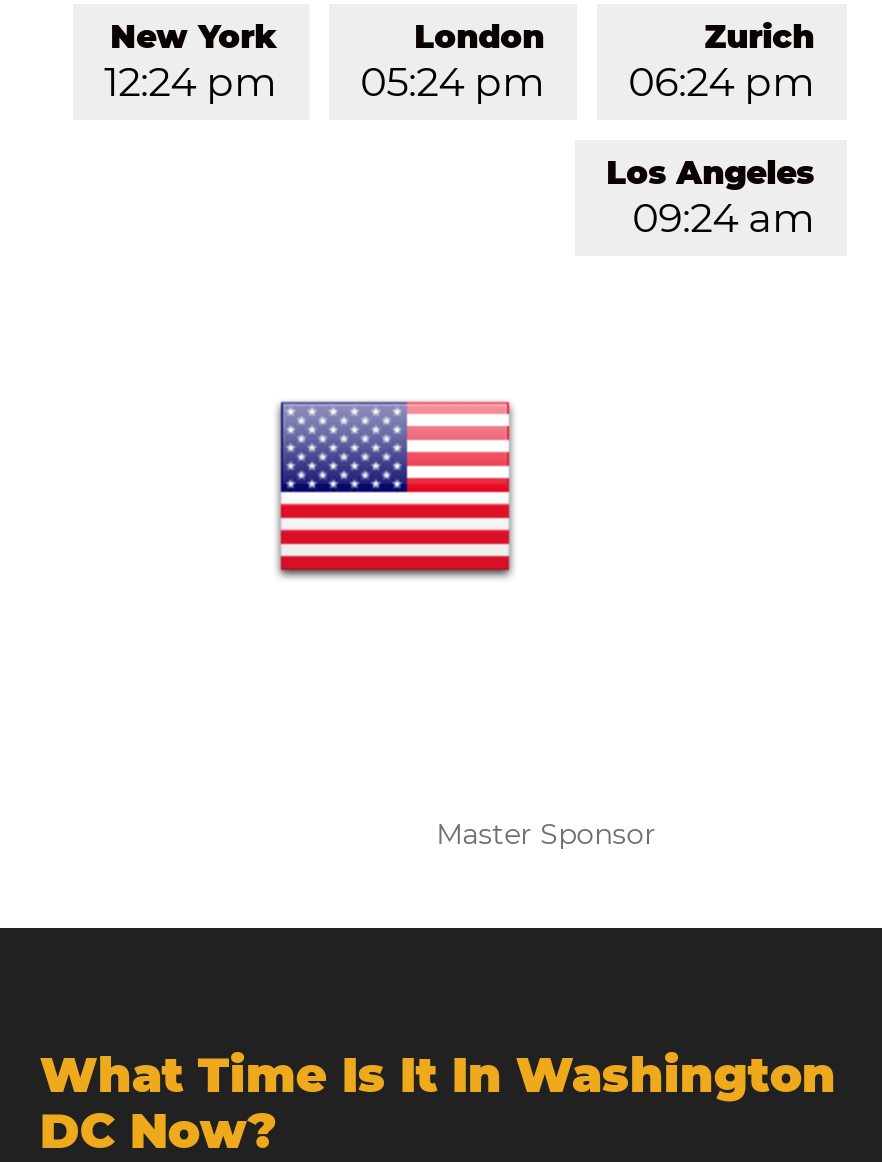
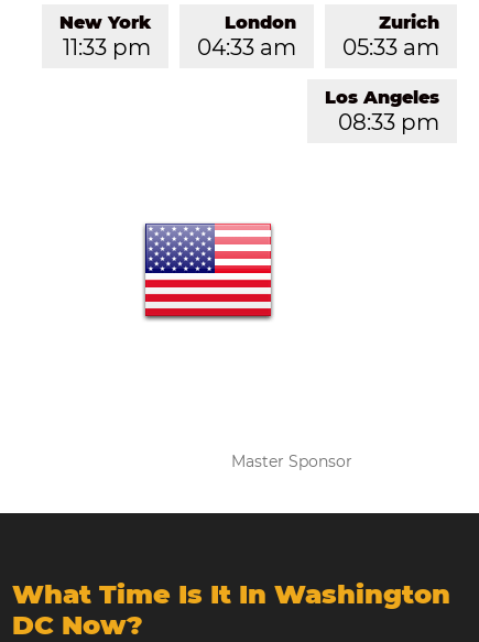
- 12:24 pm
+ 11:33 pm

- 05:24 pm
+ 04:33 am

- 06:24 pm
+ 05:33 am

- 09:24 am
+ 08:33 pm
